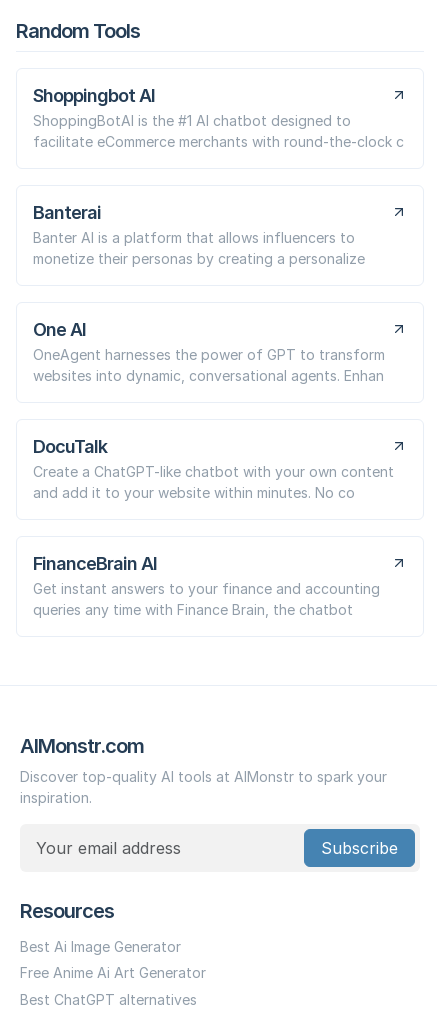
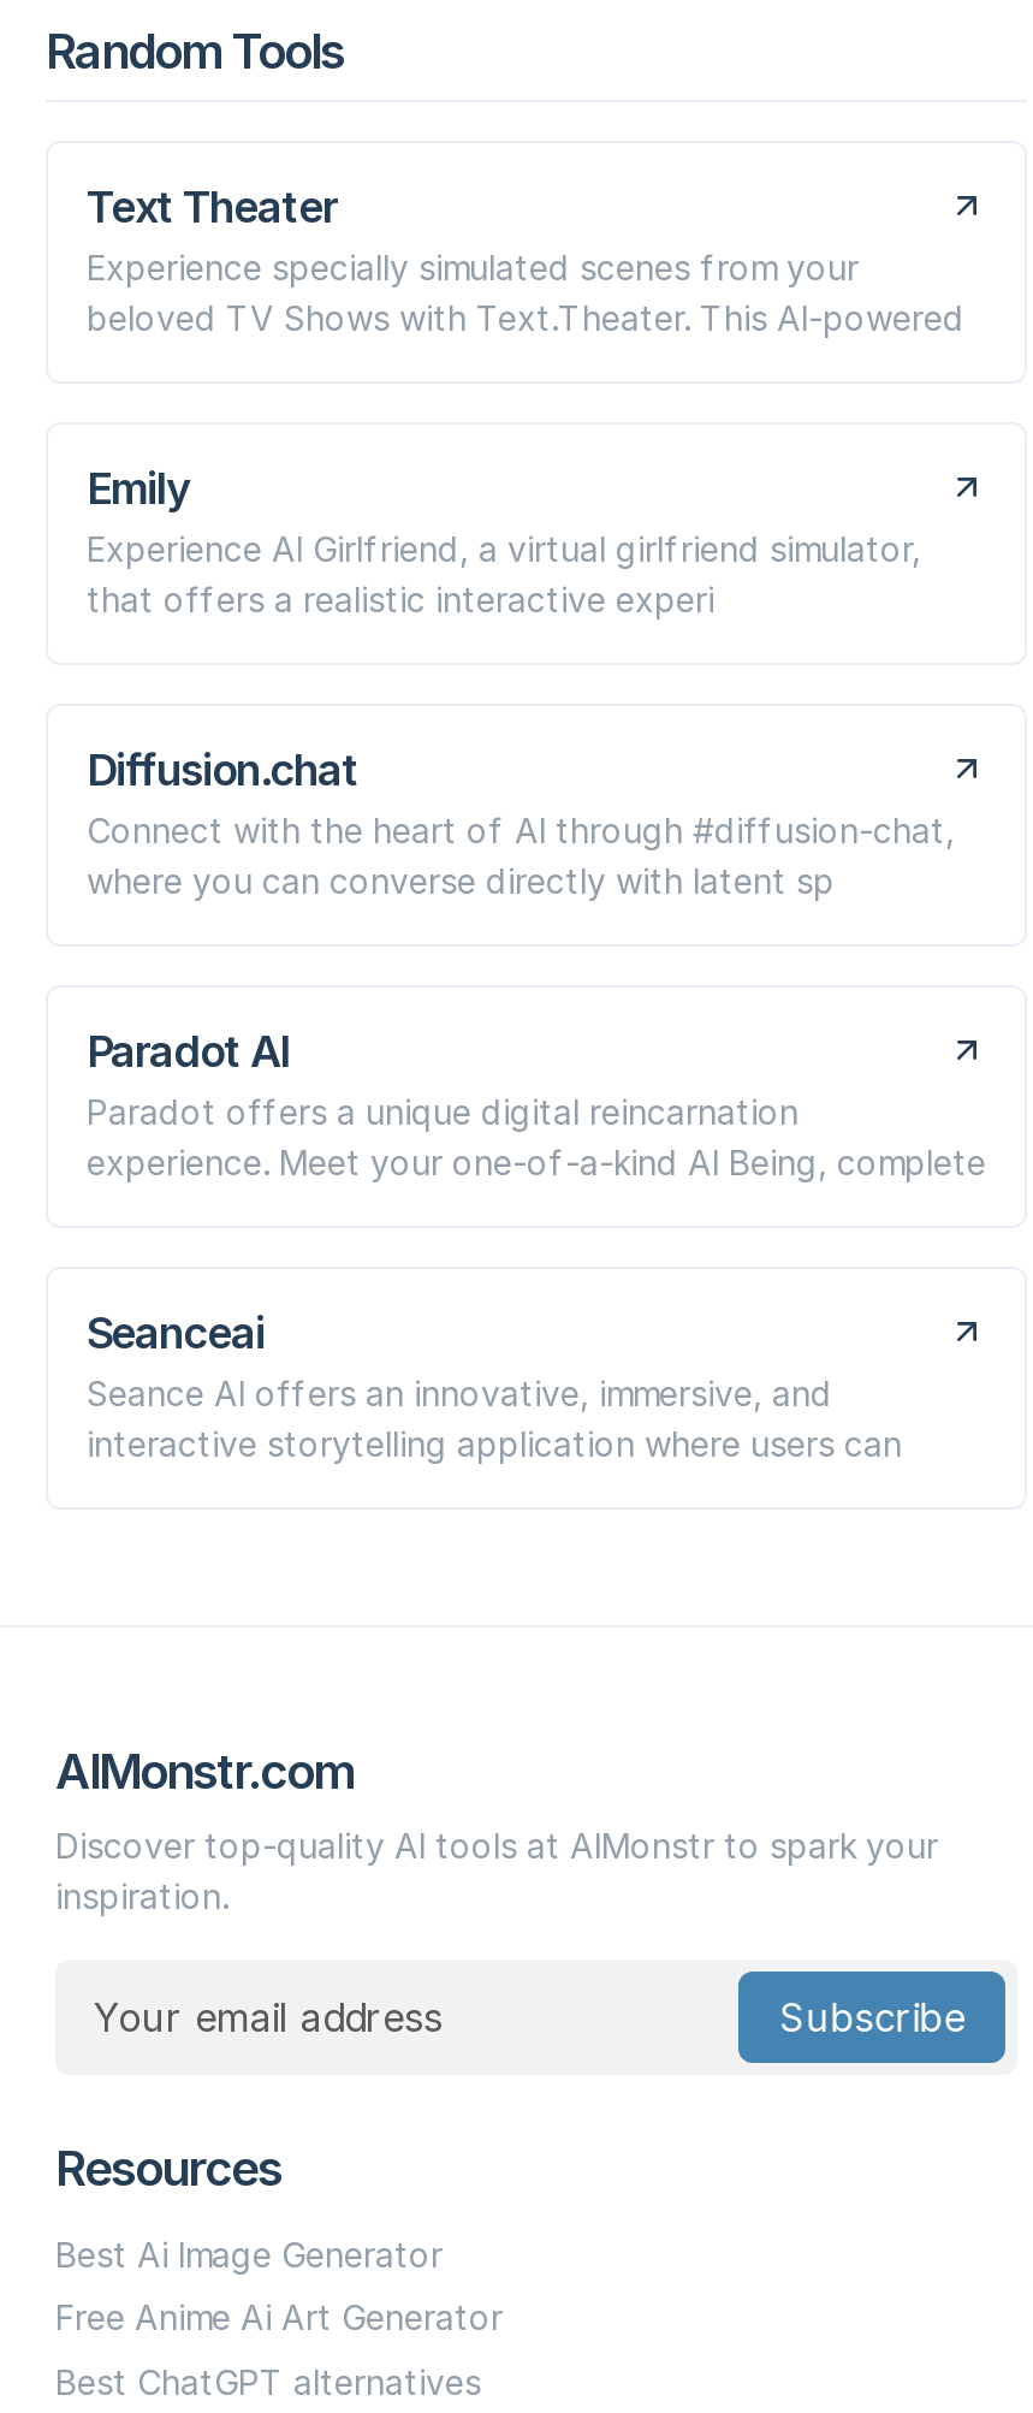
- Shoppingbot AI
- ShoppingBotAI is the #1 AI chatbot designed to
- facilitate eCommerce merchants with round-the-clock c
+ Text Theater
+ Experience specially simulated scenes from your
+ beloved TV Shows with Text.Theater. This AI-powered

- Banterai
- Banter AI is a platform that allows influencers to
- monetize their personas by creating a personalize
+ Emily
+ Experience AI Girlfriend, a virtual girlfriend simulator,
+ that offers a realistic interactive experi

- One AI
- OneAgent harnesses the power of GPT to transform
- websites into dynamic, conversational agents. Enhan
+ Diffusion.chat
+ Connect with the heart of AI through #diffusion-chat,
+ where you can converse directly with latent sp

- DocuTalk
- Create a ChatGPT-like chatbot with your own content
- and add it to your website within minutes. No co
+ Paradot AI
+ Paradot offers a unique digital reincarnation
+ experience. Meet your one-of-a-kind AI Being, complete

- FinanceBrain AI
- Get instant answers to your finance and accounting
- queries any time with Finance Brain, the chatbot
+ Seanceai
+ Seance AI offers an innovative, immersive, and
+ interactive storytelling application where users can
